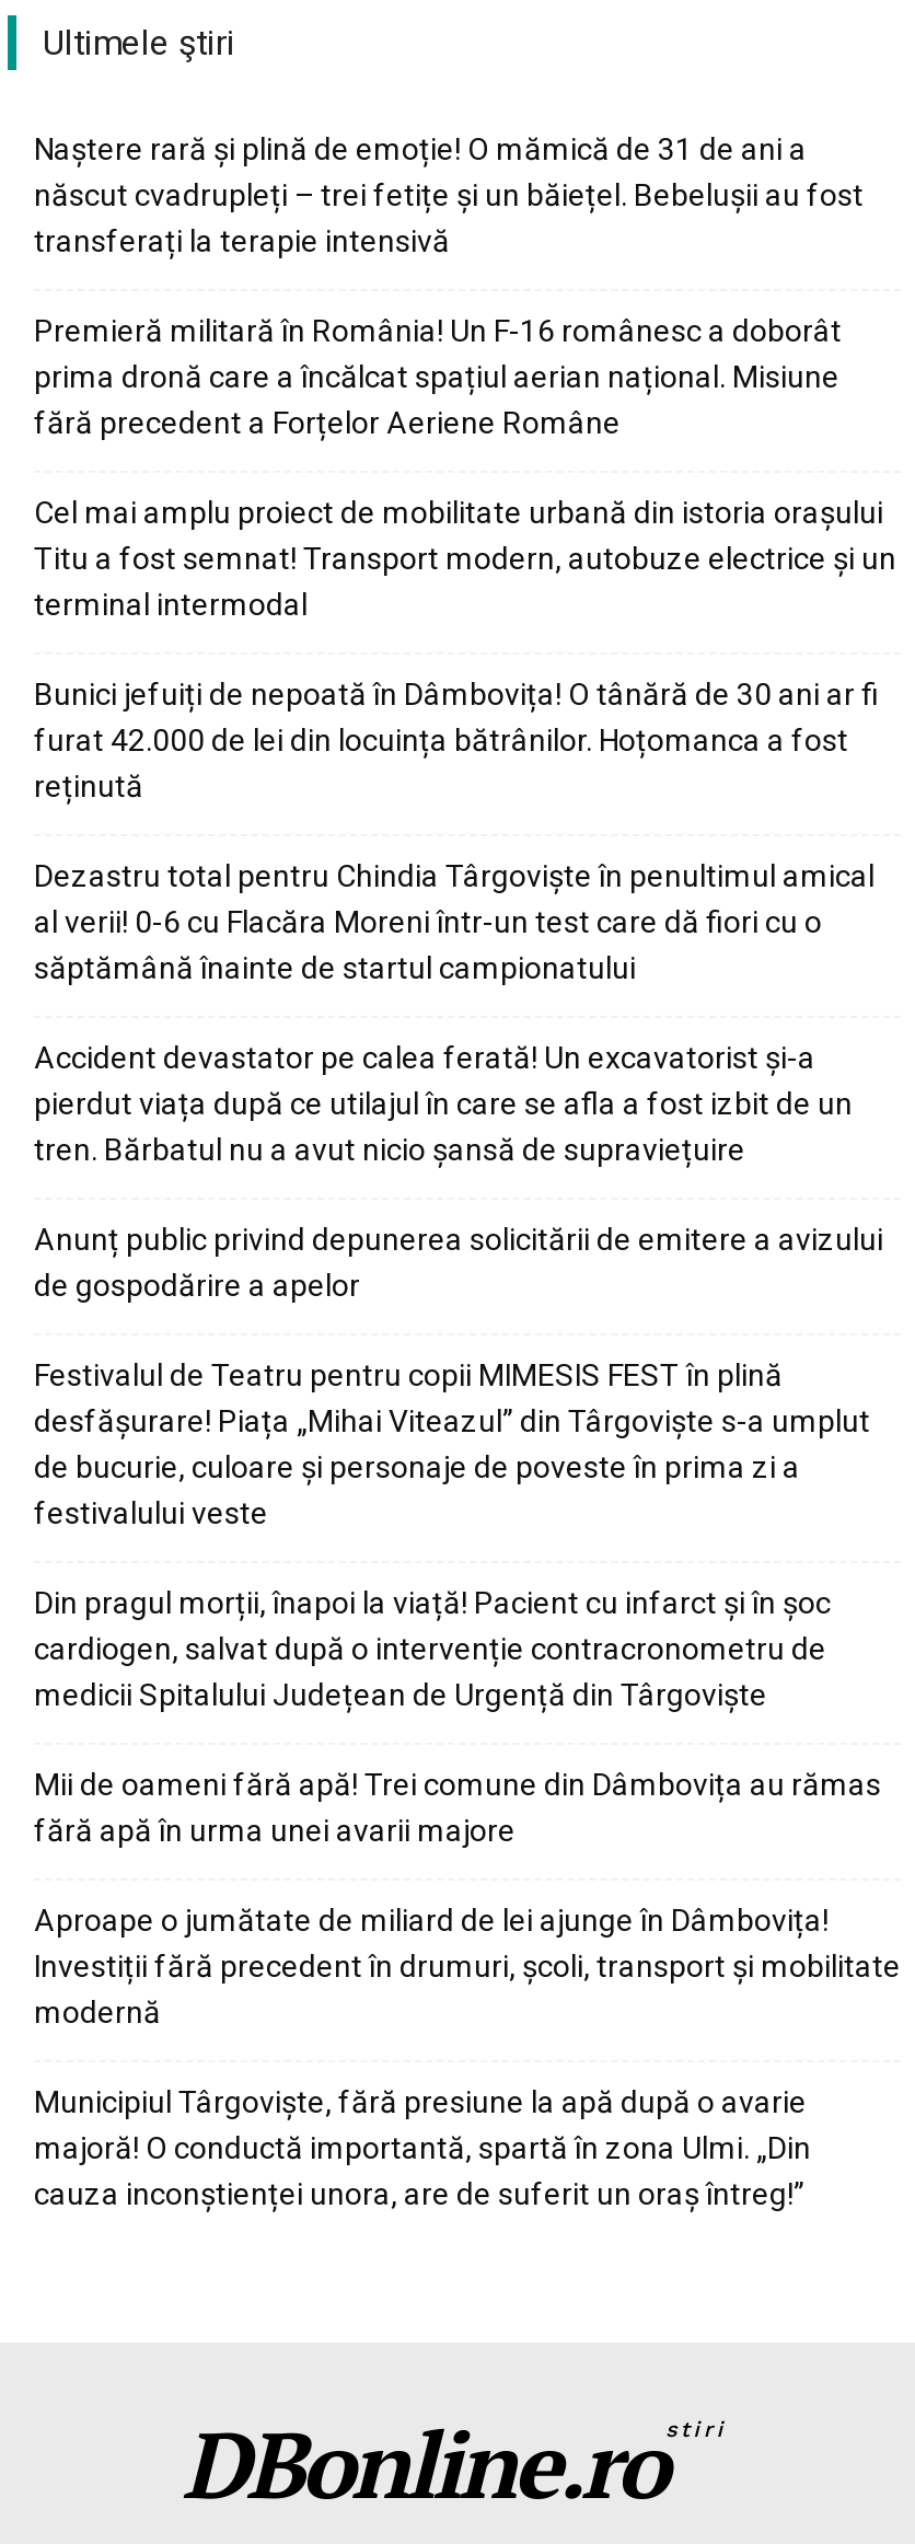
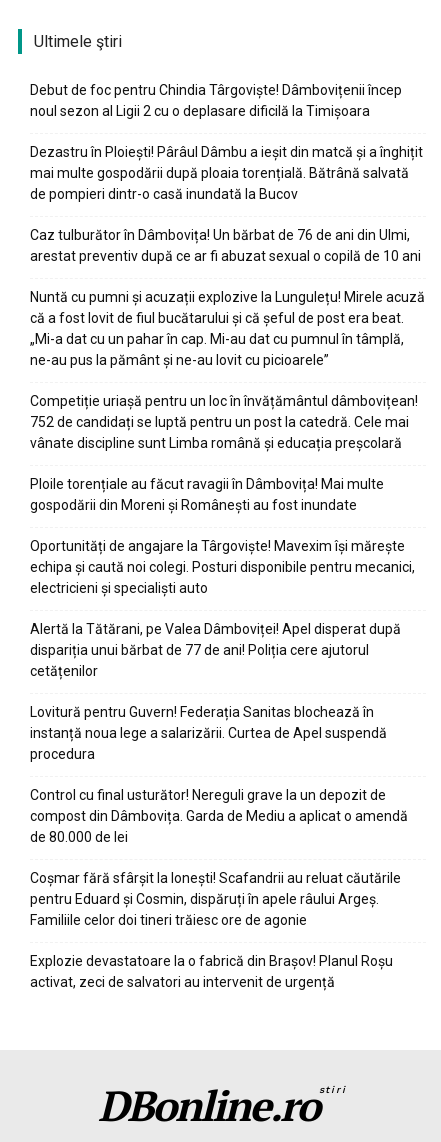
- Naștere rară și plină de emoție! O mămică de 31 de ani a
- născut cvadrupleți – trei fetițe și un băiețel. Bebelușii au fost
- transferați la terapie intensivă
+ Debut de foc pentru Chindia Târgoviște! Dâmbovițenii încep
+ noul sezon al Ligii 2 cu o deplasare dificilă la Timișoara

- Premieră militară în România! Un F-16 românesc a doborât
- prima dronă care a încălcat spațiul aerian național. Misiune
- fără precedent a Forțelor Aeriene Române
+ Dezastru în Ploiești! Pârâul Dâmbu a ieșit din matcă și a înghițit
+ mai multe gospodării după ploaia torențială. Bătrână salvată
+ de pompieri dintr-o casă inundată la Bucov

- Cel mai amplu proiect de mobilitate urbană din istoria orașului
- Titu a fost semnat! Transport modern, autobuze electrice și un
- terminal intermodal
+ Caz tulburător în Dâmbovița! Un bărbat de 76 de ani din Ulmi,
+ arestat preventiv după ce ar fi abuzat sexual o copilă de 10 ani

- Bunici jefuiți de nepoată în Dâmbovița! O tânără de 30 ani ar fi
- furat 42.000 de lei din locuința bătrânilor. Hoțomanca a fost
- reținută
+ Nuntă cu pumni și acuzații explozive la Lungulețu! Mirele acuză
+ că a fost lovit de fiul bucătarului și că șeful de post era beat.
+ „Mi-a dat cu un pahar în cap. Mi-au dat cu pumnul în tâmplă,
+ ne-au pus la pământ și ne-au lovit cu picioarele”

- Dezastru total pentru Chindia Târgoviște în penultimul amical
- al verii! 0-6 cu Flacăra Moreni într-un test care dă fiori cu o
- săptămână înainte de startul campionatului
+ Competiție uriașă pentru un loc în învățământul dâmbovițean!
+ 752 de candidați se luptă pentru un post la catedră. Cele mai
+ vânate discipline sunt Limba română și educația preșcolară

- Accident devastator pe calea ferată! Un excavatorist și-a
- pierdut viața după ce utilajul în care se afla a fost izbit de un
- tren. Bărbatul nu a avut nicio șansă de supraviețuire
+ Ploile torențiale au făcut ravagii în Dâmbovița! Mai multe
+ gospodării din Moreni și Românești au fost inundate

- Anunț public privind depunerea solicitării de emitere a avizului
- de gospodărire a apelor
+ Oportunități de angajare la Târgoviște! Mavexim își mărește
+ echipa și caută noi colegi. Posturi disponibile pentru mecanici,
+ electricieni și specialiști auto

- Festivalul de Teatru pentru copii MIMESIS FEST în plină
- desfășurare! Piața „Mihai Viteazul” din Târgoviște s-a umplut
- de bucurie, culoare și personaje de poveste în prima zi a
- festivalului veste
+ Alertă la Tătărani, pe Valea Dâmboviței! Apel disperat după
+ dispariția unui bărbat de 77 de ani! Poliția cere ajutorul
+ cetățenilor

- Din pragul morții, înapoi la viață! Pacient cu infarct și în șoc
- cardiogen, salvat după o intervenție contracronometru de
- medicii Spitalului Județean de Urgență din Târgoviște
+ Lovitură pentru Guvern! Federația Sanitas blochează în
+ instanță noua lege a salarizării. Curtea de Apel suspendă
+ procedura

- Mii de oameni fără apă! Trei comune din Dâmbovița au rămas
- fără apă în urma unei avarii majore
+ Control cu final usturător! Nereguli grave la un depozit de
+ compost din Dâmbovița. Garda de Mediu a aplicat o amendă
+ de 80.000 de lei

- Aproape o jumătate de miliard de lei ajunge în Dâmbovița!
- Investiții fără precedent în drumuri, școli, transport și mobilitate
- modernă
+ Coșmar fără sfârșit la Ionești! Scafandrii au reluat căutările
+ pentru Eduard și Cosmin, dispăruți în apele râului Argeș.
+ Familiile celor doi tineri trăiesc ore de agonie

- Municipiul Târgoviște, fără presiune la apă după o avarie
- majoră! O conductă importantă, spartă în zona Ulmi. „Din
- cauza inconștienței unora, are de suferit un oraș întreg!”
+ Explozie devastatoare la o fabrică din Brașov! Planul Roșu
+ activat, zeci de salvatori au intervenit de urgență
